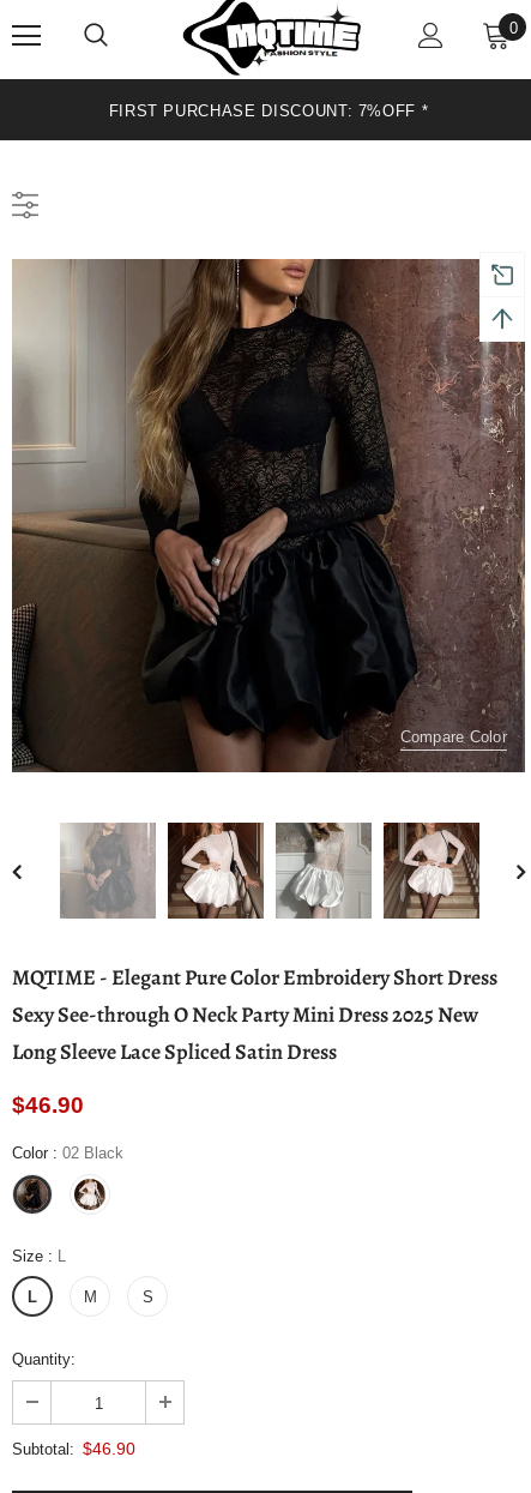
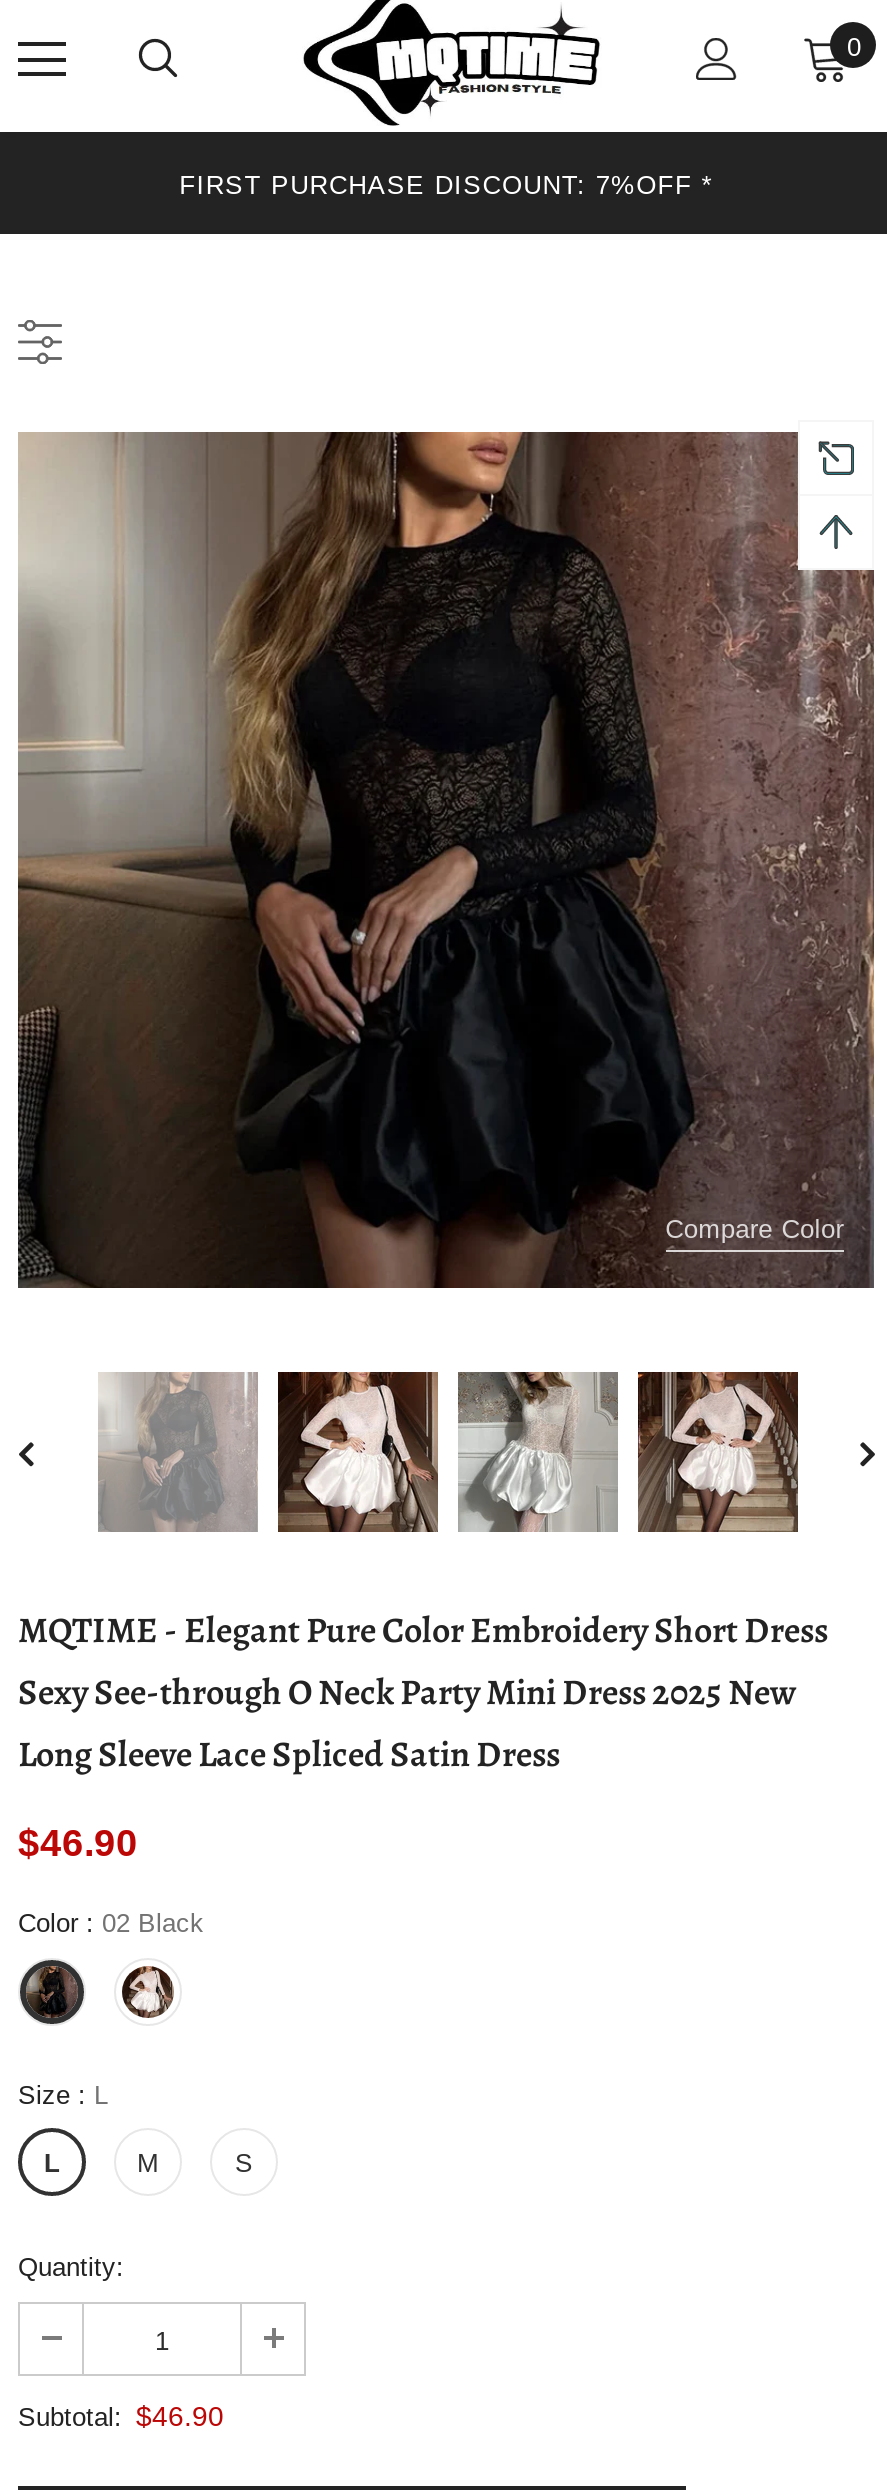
- FIRST PURCHASE DISCOUNT: 7%OFF *
+ FIRST PURCHASE DISCOUNT: 7%OFF*
